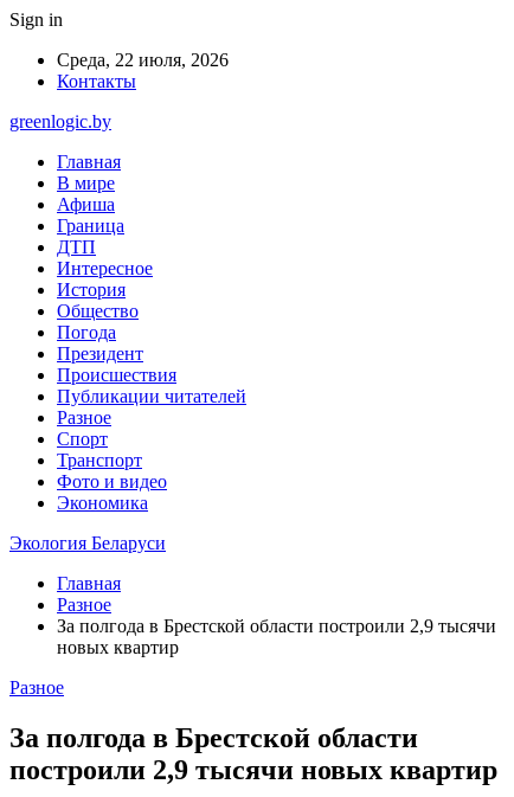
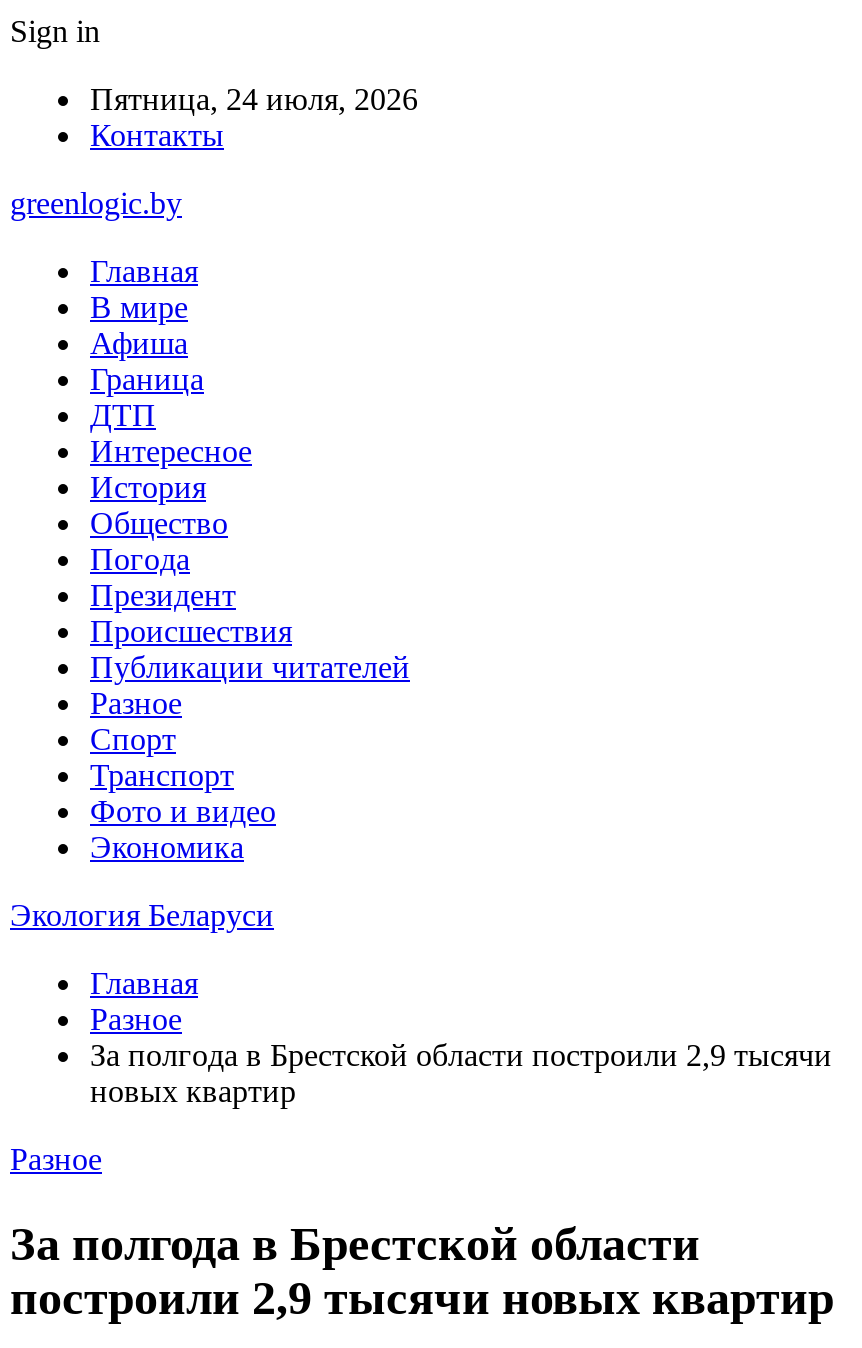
- Среда, 22 июля, 2026
+ Пятница, 24 июля, 2026
